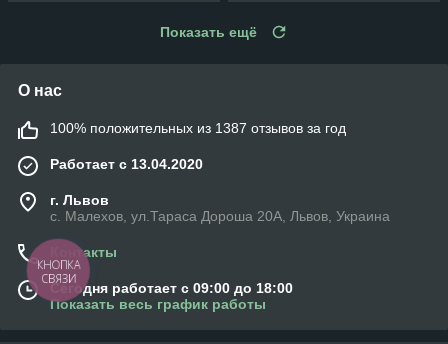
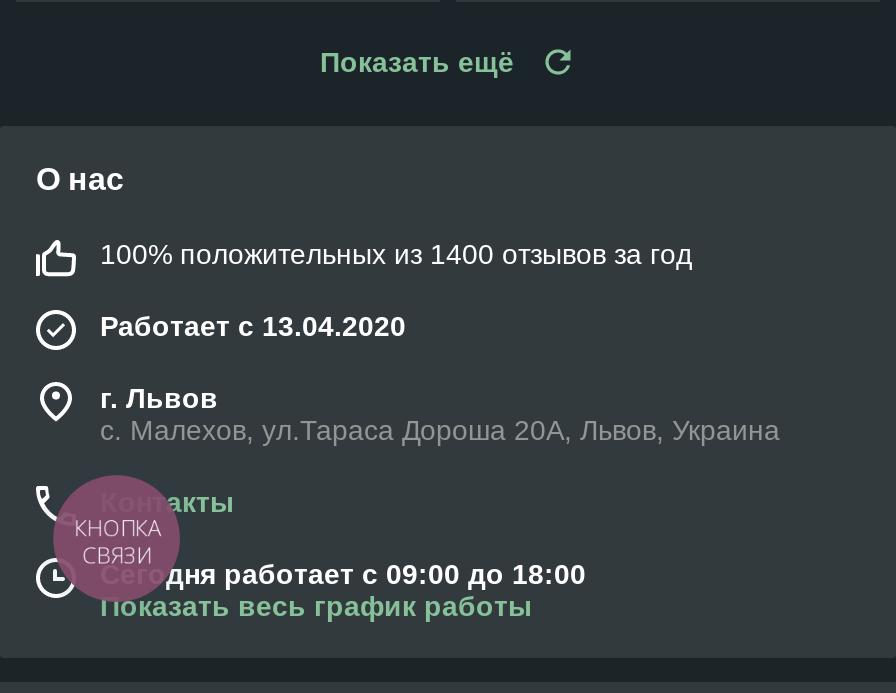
- 100% положительных из 1387 отзывов за год
+ 100% положительных из 1400 отзывов за год
